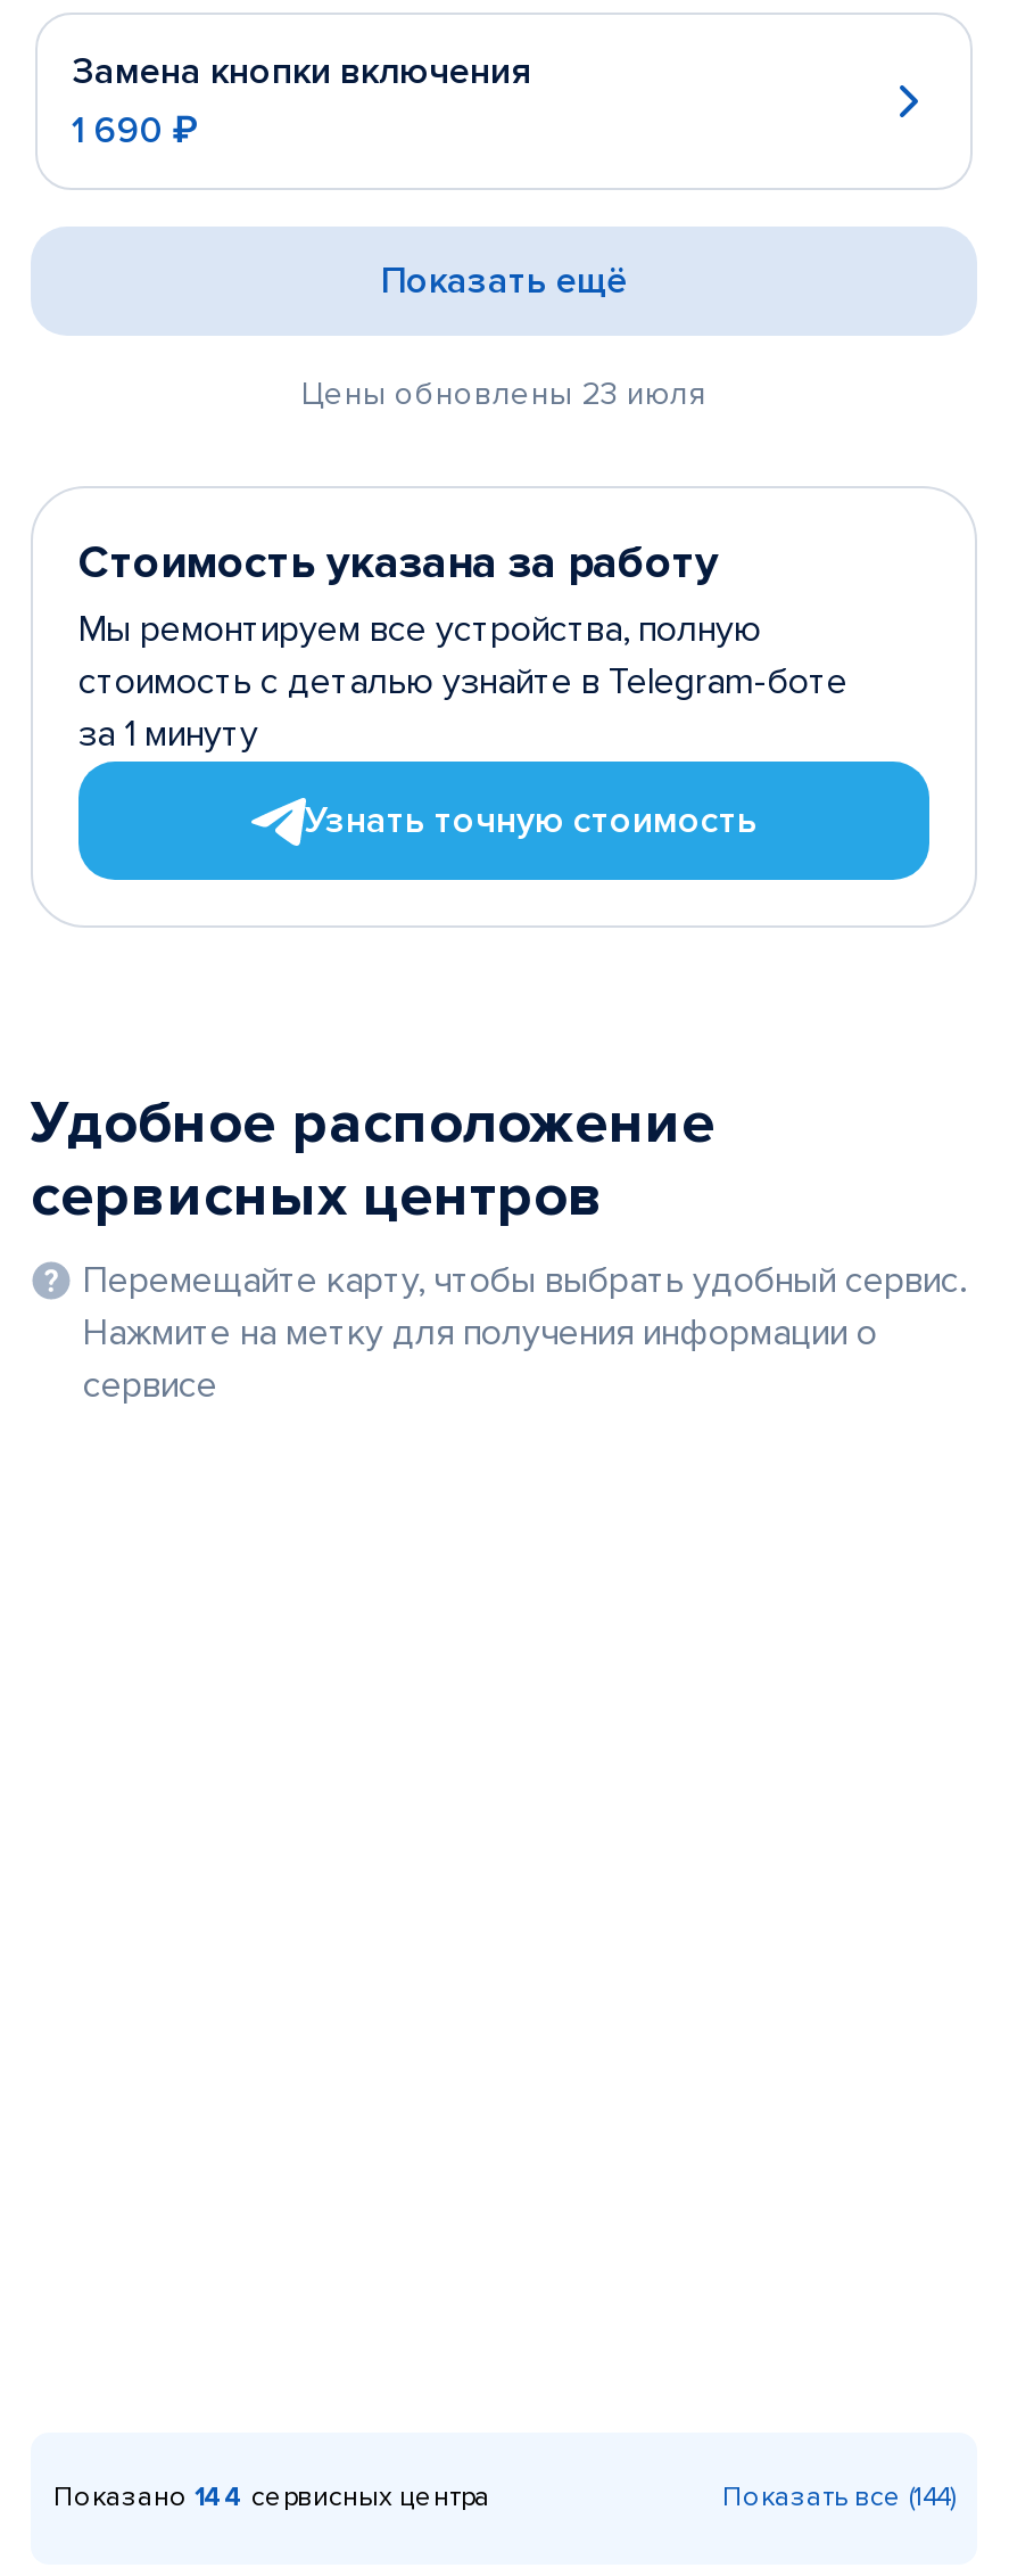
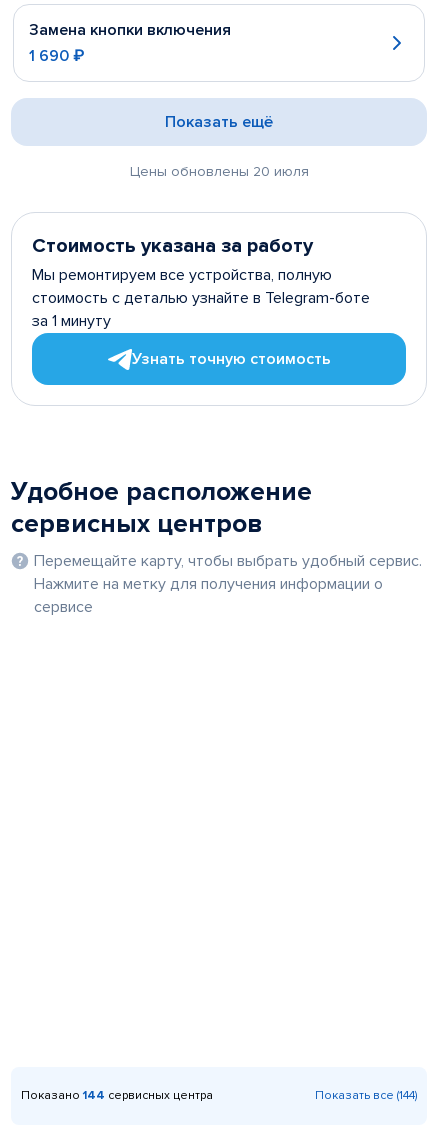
- Цены обновлены 23 июля
+ Цены обновлены 20 июля
